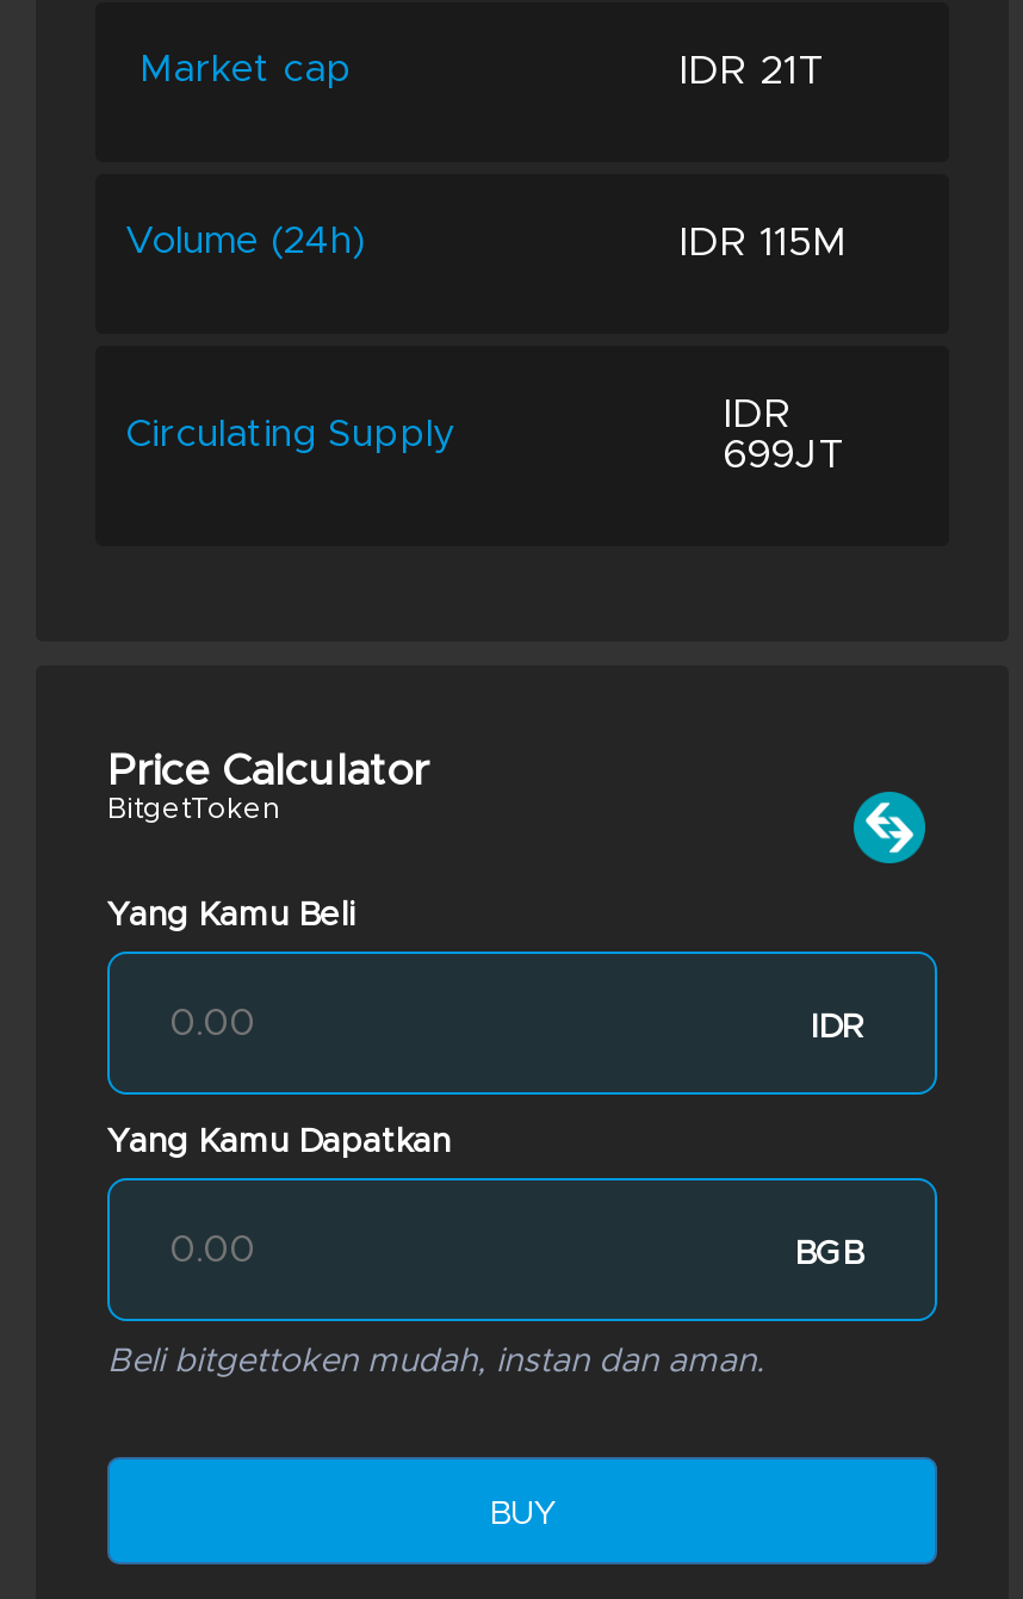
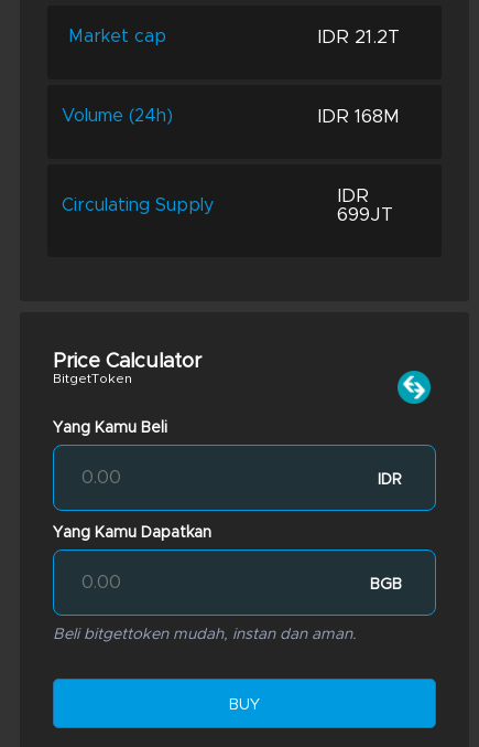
- IDR 21T
+ IDR 21.2T

- IDR 115M
+ IDR 168M
